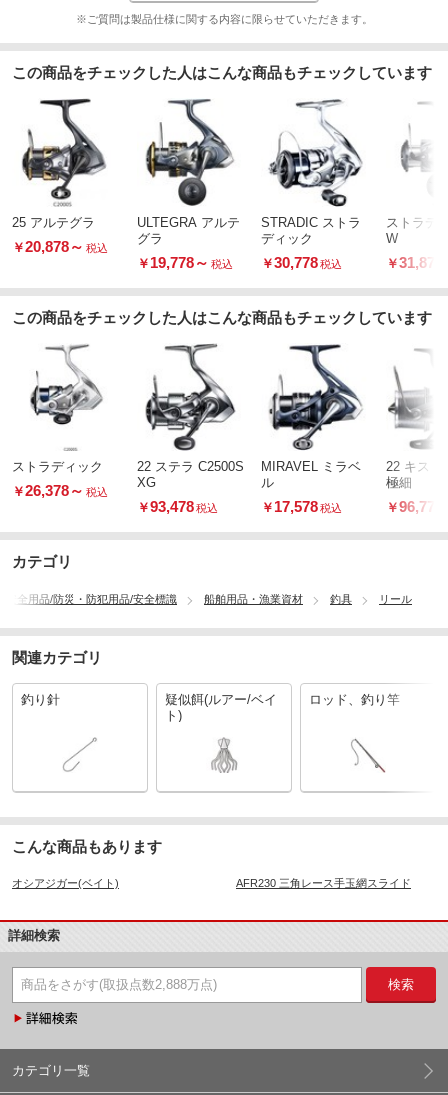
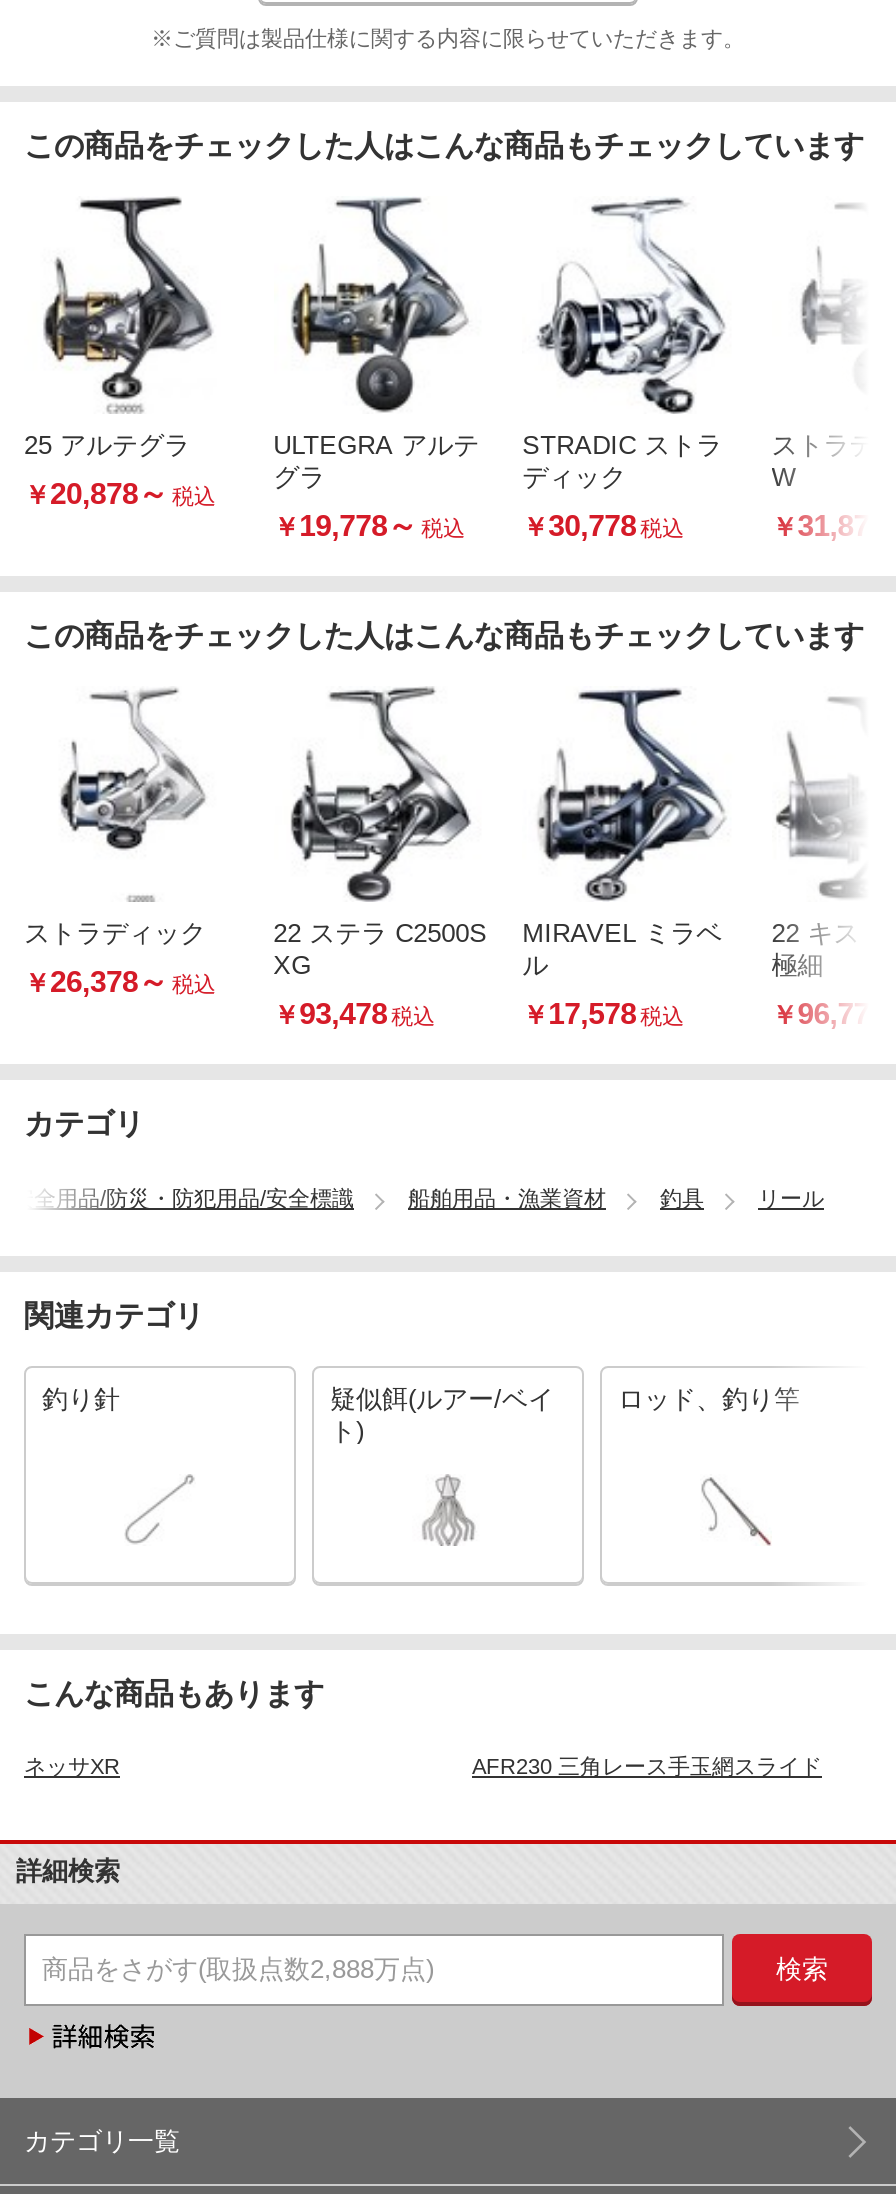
- オシアジガー(ベイト)
+ ネッサXR
